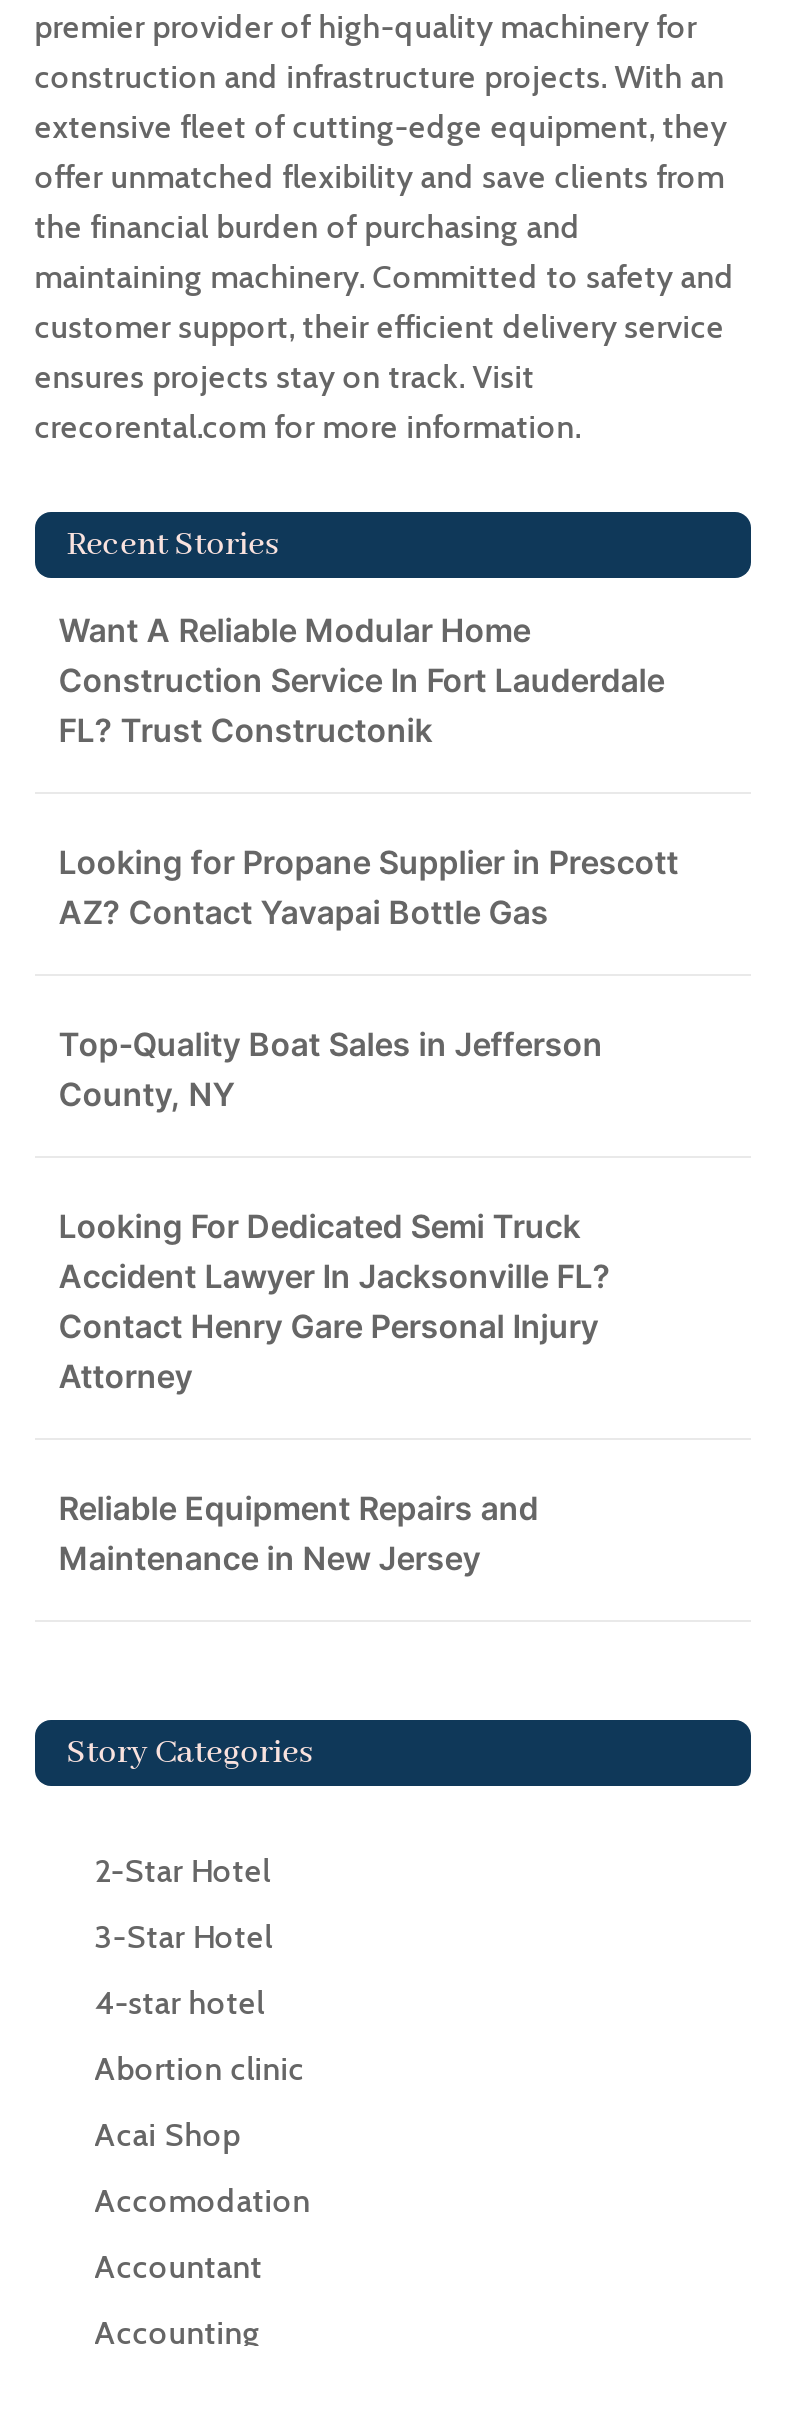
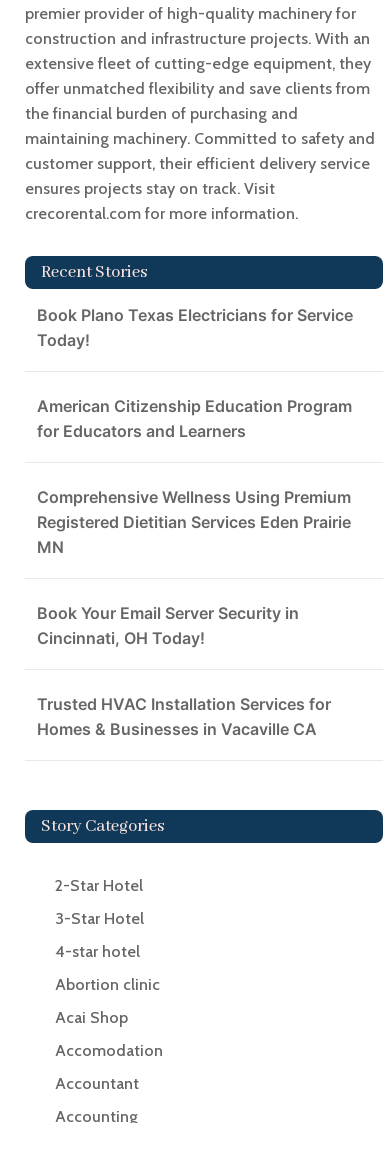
- Want A Reliable Modular Home
- Construction Service In Fort Lauderdale
- FL? Trust Constructonik
+ Book Plano Texas Electricians for Service
+ Today!

- Looking for Propane Supplier in Prescott
- AZ? Contact Yavapai Bottle Gas
+ American Citizenship Education Program
+ for Educators and Learners

- Top-Quality Boat Sales in Jefferson
- County, NY
+ Comprehensive Wellness Using Premium
+ Registered Dietitian Services Eden Prairie
+ MN

- Looking For Dedicated Semi Truck
- Accident Lawyer In Jacksonville FL?
- Contact Henry Gare Personal Injury
- Attorney
+ Book Your Email Server Security in
+ Cincinnati, OH Today!

- Reliable Equipment Repairs and
- Maintenance in New Jersey
+ Trusted HVAC Installation Services for
+ Homes & Businesses in Vacaville CA
